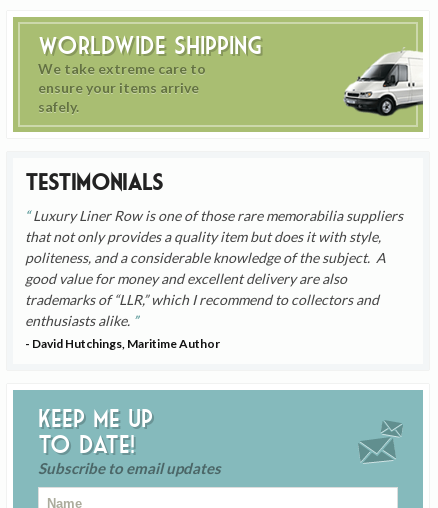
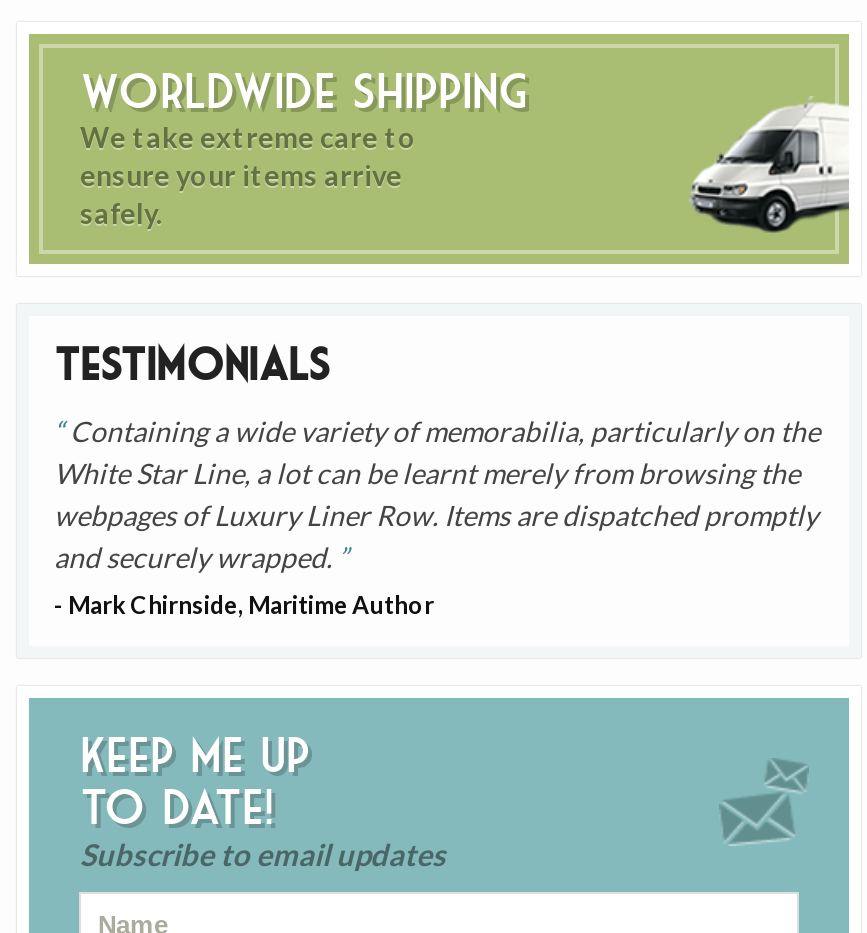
- Luxury Liner Row is one of those rare memorabilia suppliers
- that not only provides a quality item but does it with style,
- politeness, and a considerable knowledge of the subject. A
- good value for money and excellent delivery are also
- trademarks of “LLR,” which I recommend to collectors and
- enthusiasts alike.
- - David Hutchings, Maritime Author
+ Containing a wide variety of memorabilia, particularly on the
+ White Star Line, a lot can be learnt merely from browsing the
+ webpages of Luxury Liner Row. Items are dispatched promptly
+ and securely wrapped.
+ - Mark Chirnside, Maritime Author
